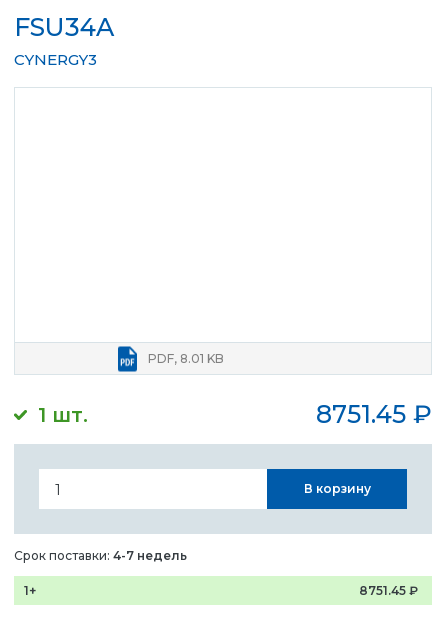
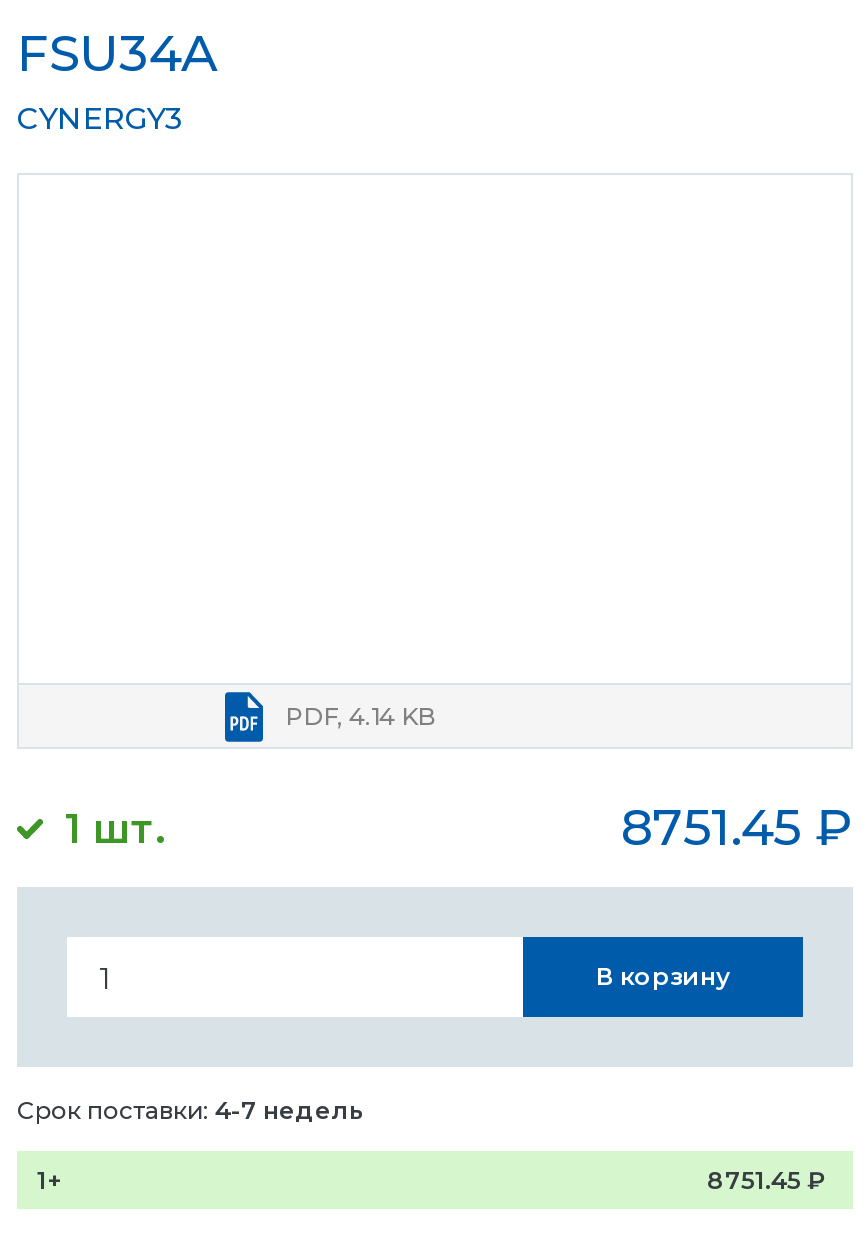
- PDF, 8.01 KB
+ PDF, 4.14 KB
